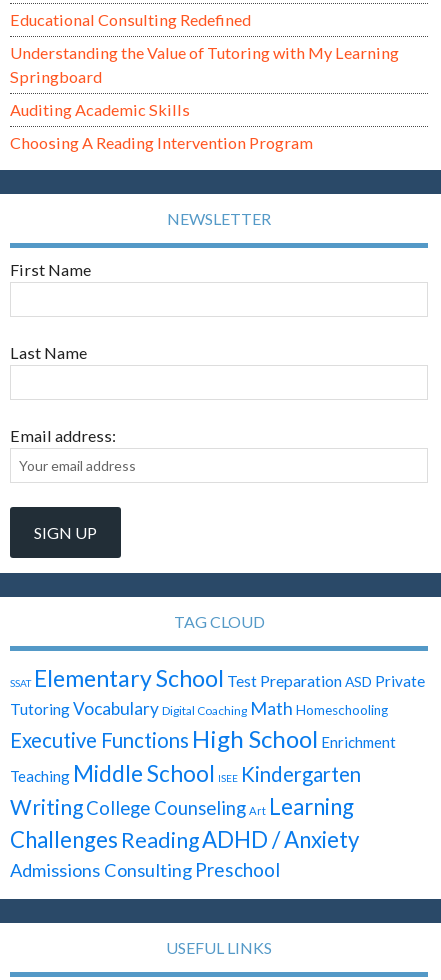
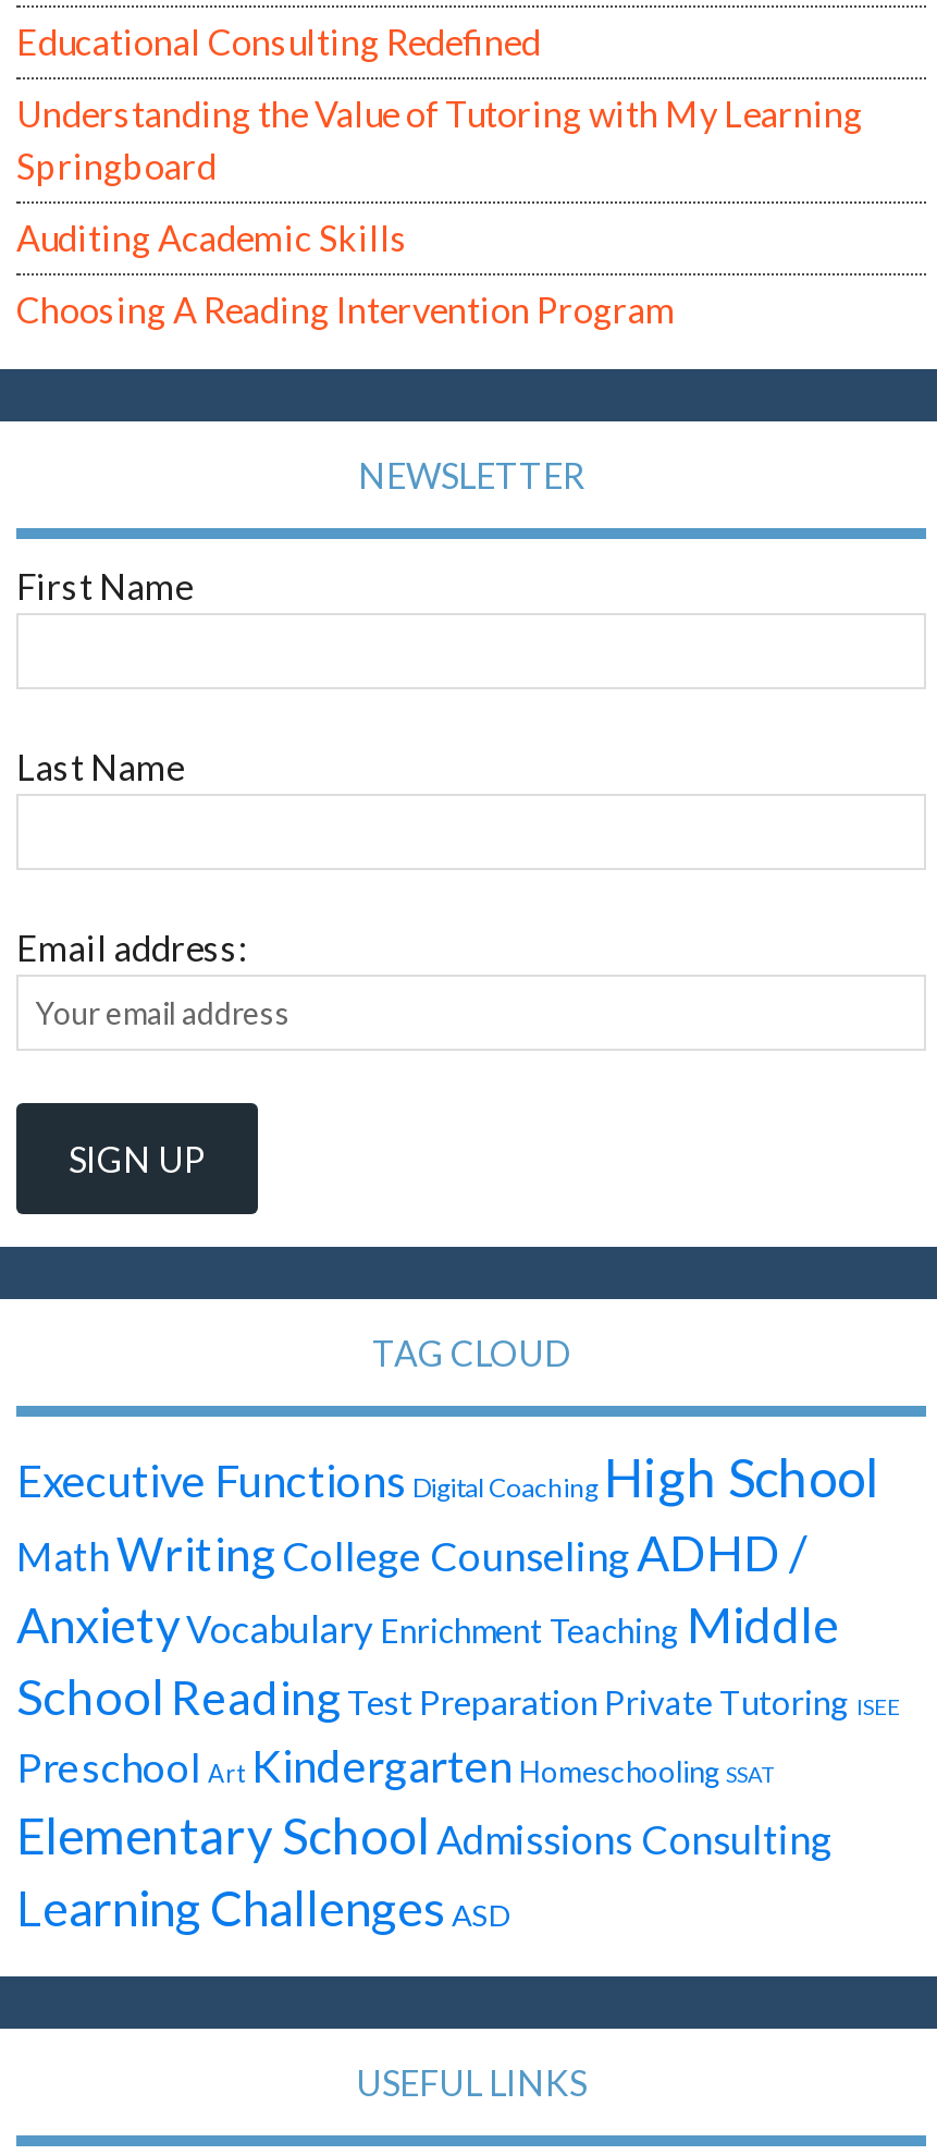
- SSAT Elementary School Test Preparation ASD Private
- Tutoring Vocabulary Digital Coaching Math Homeschooling
- Executive Functions High School Enrichment
- Teaching Middle School ISEE Kindergarten
- Writing College Counseling Art Learning
- Challenges Reading ADHD / Anxiety
- Admissions Consulting Preschool
+ Executive Functions Digital Coaching High School
+ Math Writing College Counseling ADHD /
+ Anxiety Vocabulary Enrichment Teaching Middle
+ School Reading Test Preparation Private Tutoring ISEE
+ Preschool Art Kindergarten Homeschooling SSAT
+ Elementary School Admissions Consulting
+ Learning Challenges ASD
